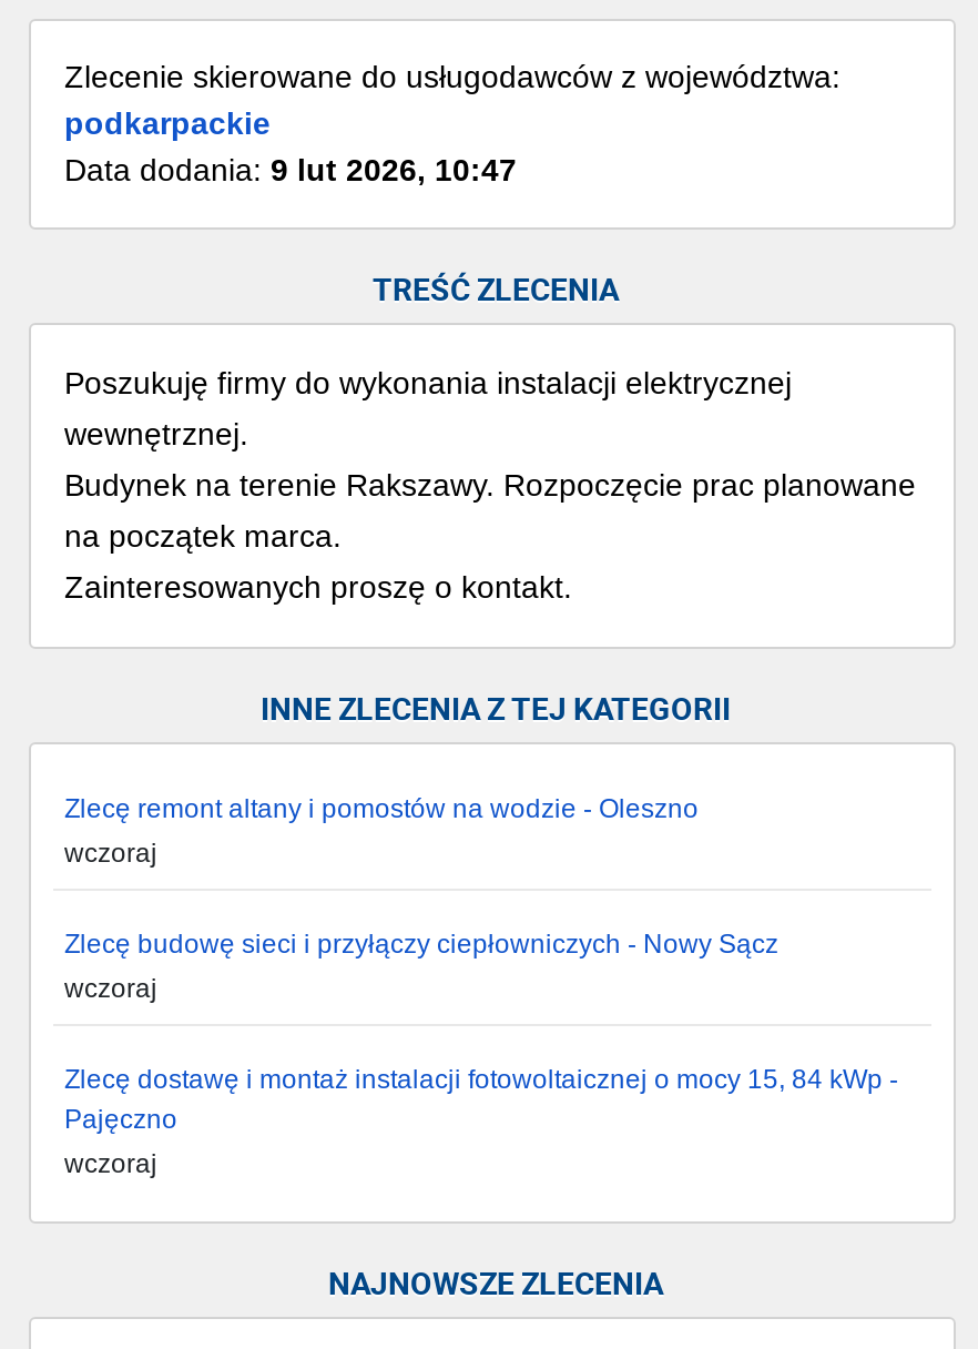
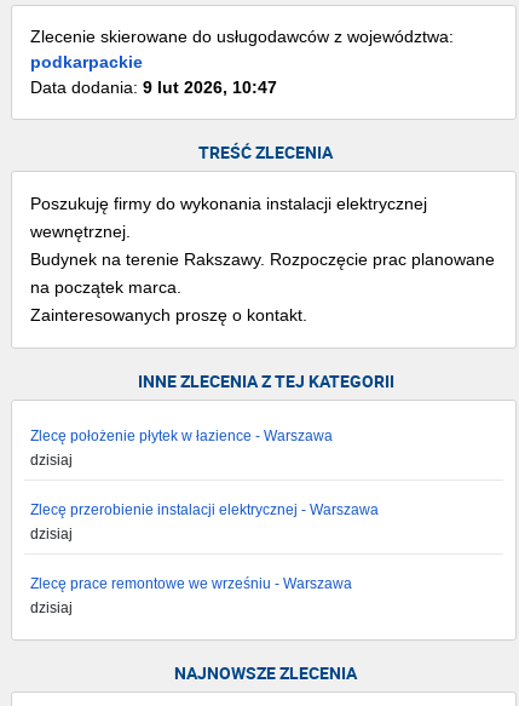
- Zlecę remont altany i pomostów na wodzie - Oleszno
- wczoraj
+ Zlecę położenie płytek w łazience - Warszawa
+ dzisiaj

- Zlecę budowę sieci i przyłączy ciepłowniczych - Nowy Sącz
- wczoraj
+ Zlecę przerobienie instalacji elektrycznej - Warszawa
+ dzisiaj

- Zlecę dostawę i montaż instalacji fotowoltaicznej o mocy 15, 84 kWp -
- Pajęczno
- wczoraj
+ Zlecę prace remontowe we wrześniu - Warszawa
+ dzisiaj
